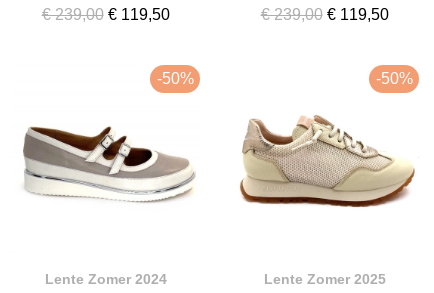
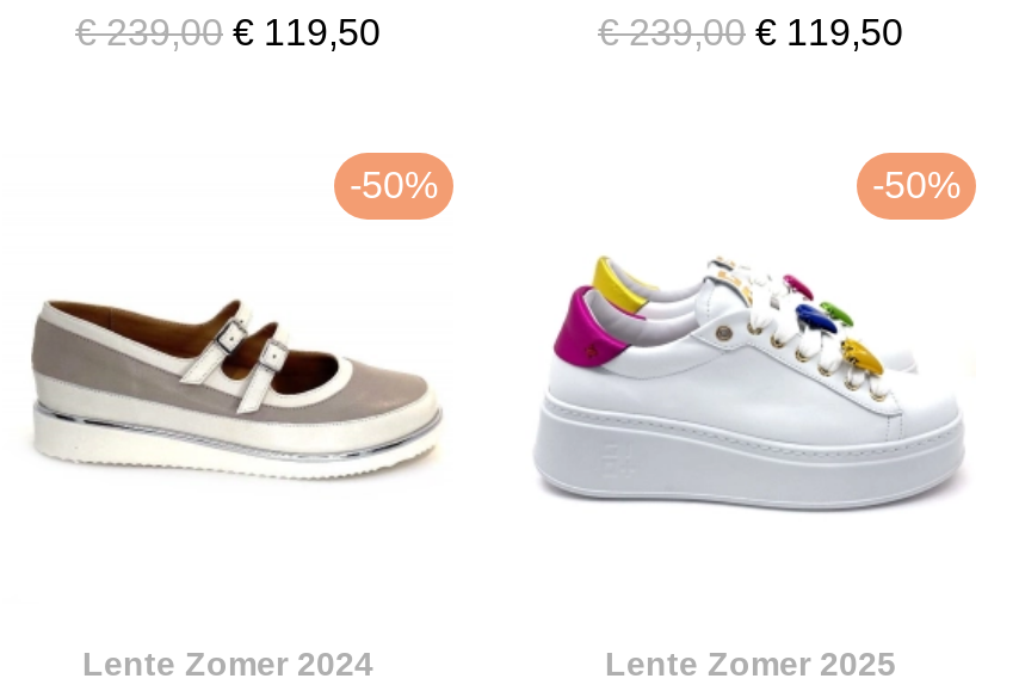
- [image]
+ [image]
